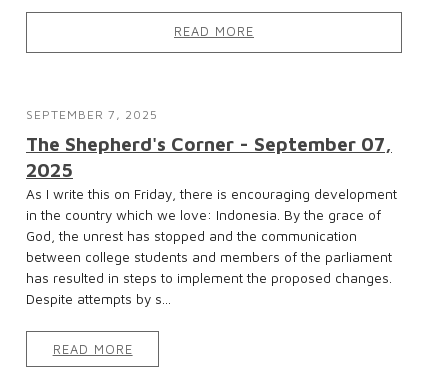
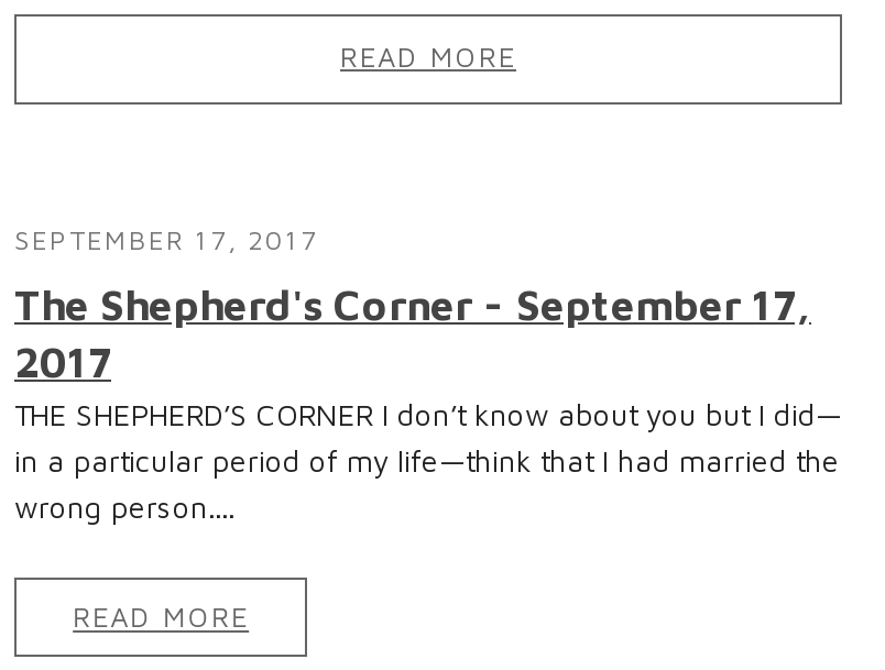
- SEPTEMBER 7, 2025
- The Shepherd's Corner - September 07,
- 2025
- As I write this on Friday, there is encouraging development
- in the country which we love: Indonesia. By the grace of
- God, the unrest has stopped and the communication
- between college students and members of the parliament
- has resulted in steps to implement the proposed changes.
- Despite attempts by s...
+ SEPTEMBER 17, 2017
+ The Shepherd's Corner - September 17,
+ 2017
+ THE SHEPHERD’S CORNER I don’t know about you but I did—
+ in a particular period of my life—think that I had married the
+ wrong person....
